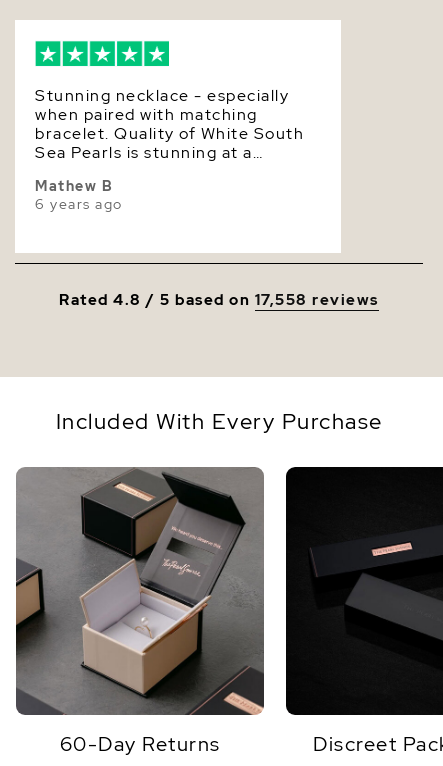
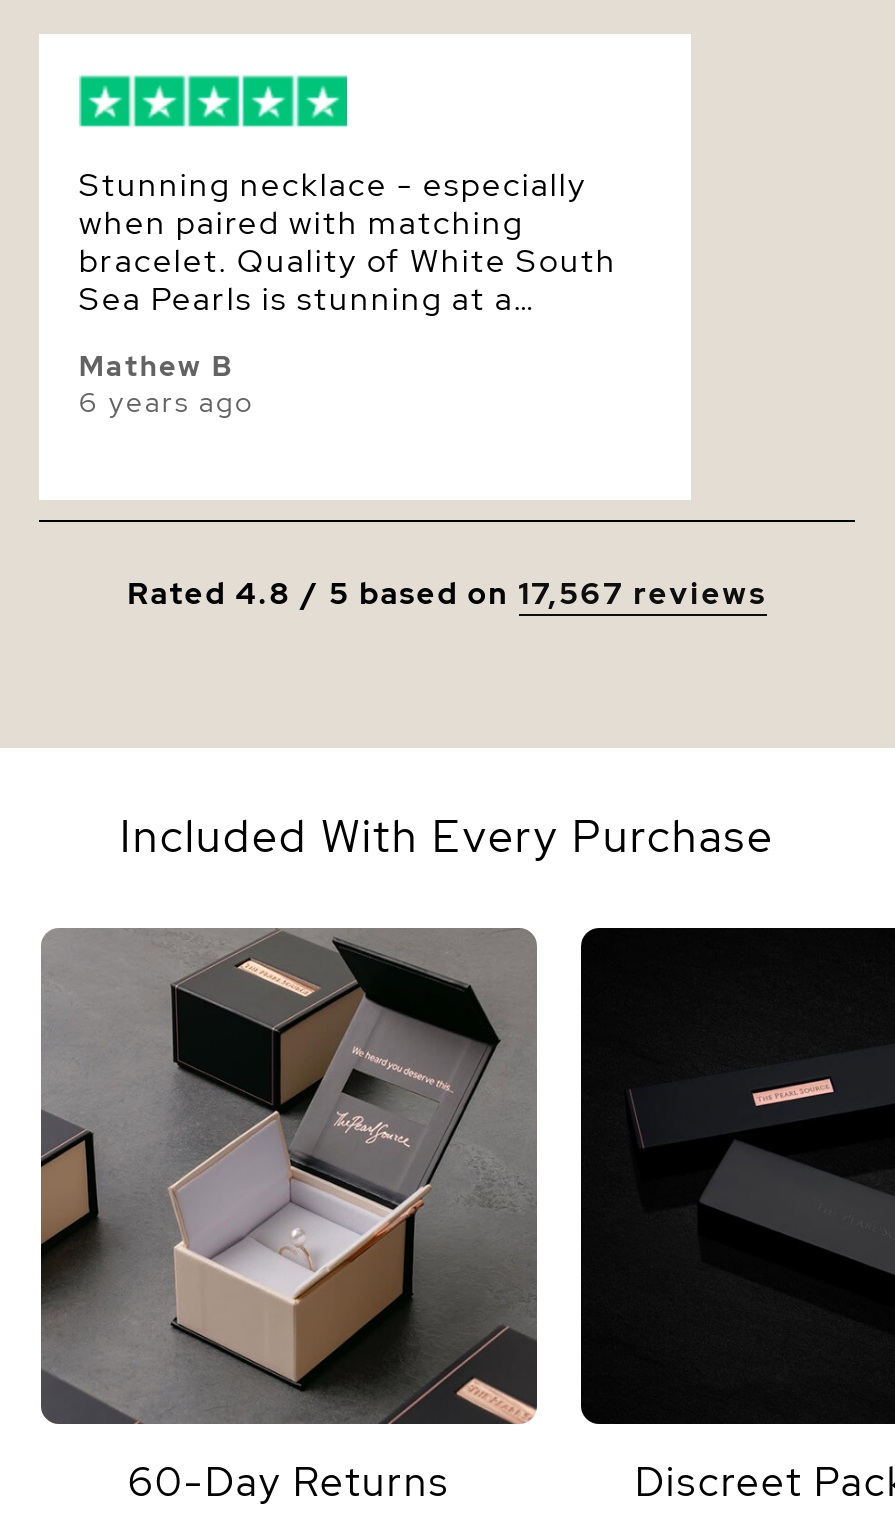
- Rated 4.8 / 5 based on 17,558 reviews
+ Rated 4.8 / 5 based on 17,567 reviews
